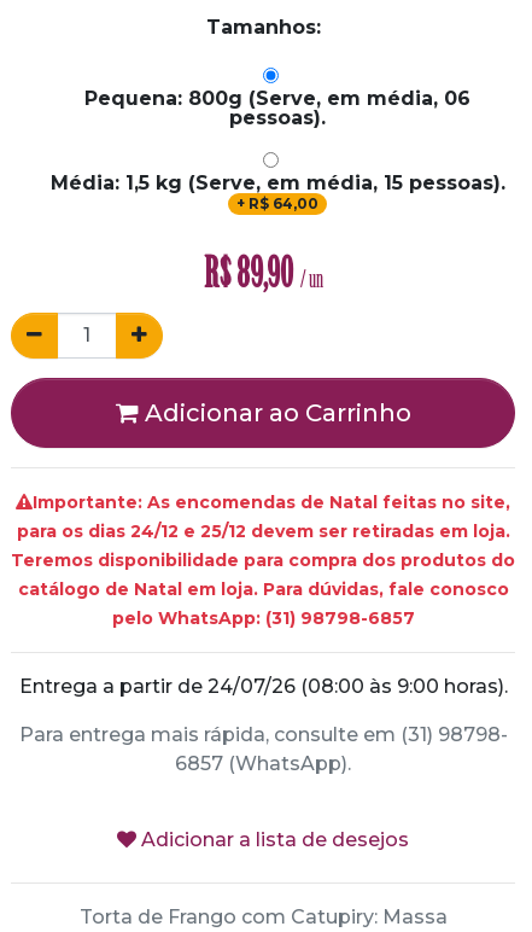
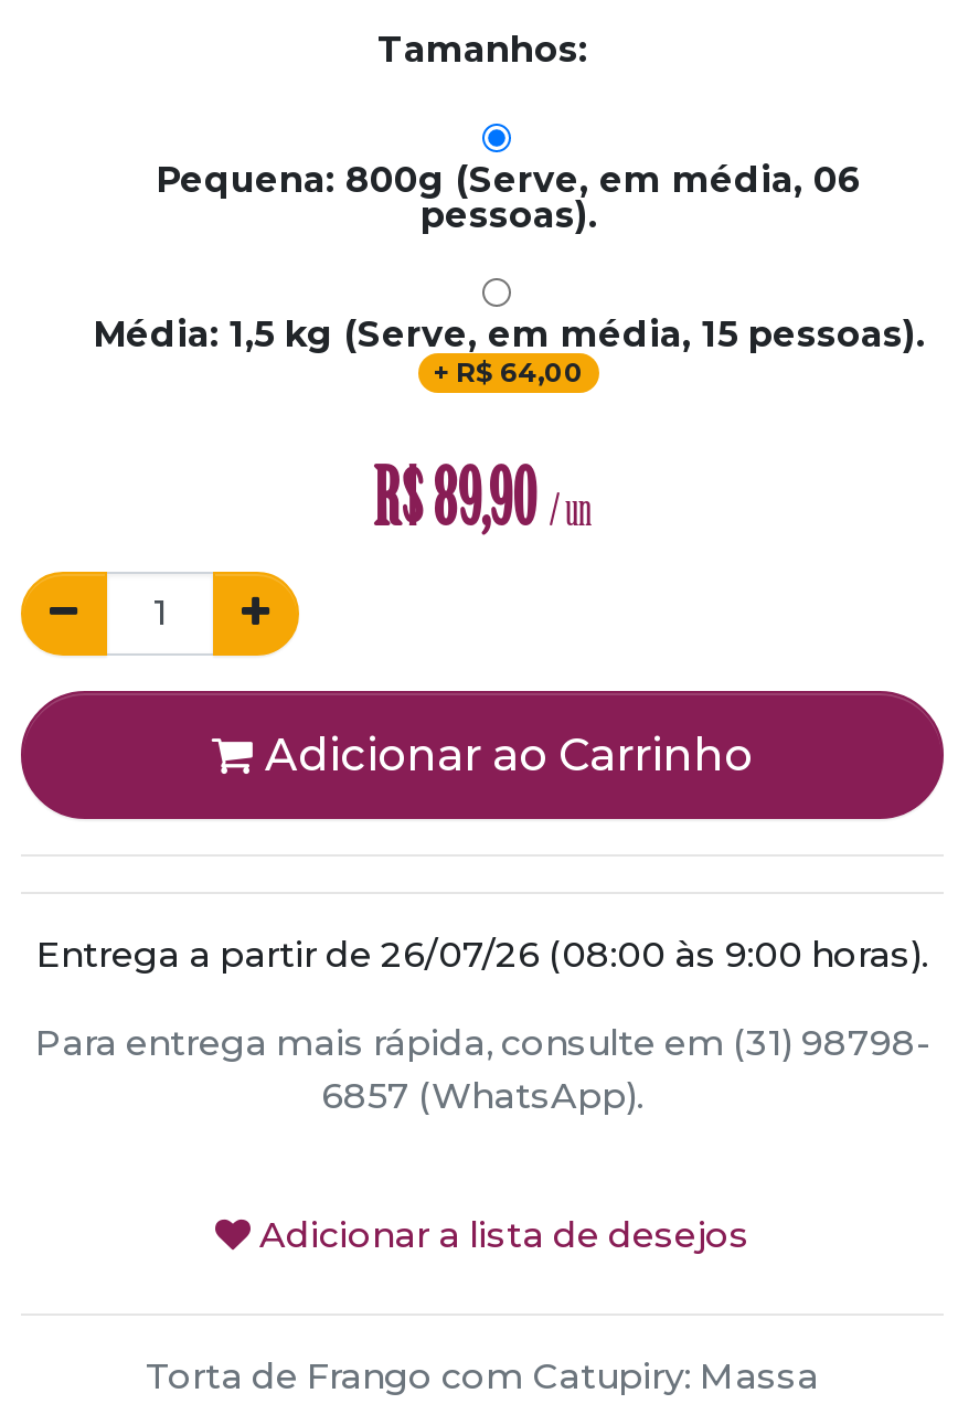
- Importante: As encomendas de Natal feitas no site,
- para os dias 24/12 e 25/12 devem ser retiradas em loja.
- Teremos disponibilidade para compra dos produtos do
- catálogo de Natal em loja. Para dúvidas, fale conosco
- pelo WhatsApp: (31) 98798-6857
- Entrega a partir de 24/07/26 (08:00 às 9:00 horas).
+ Entrega a partir de 26/07/26 (08:00 às 9:00 horas).
